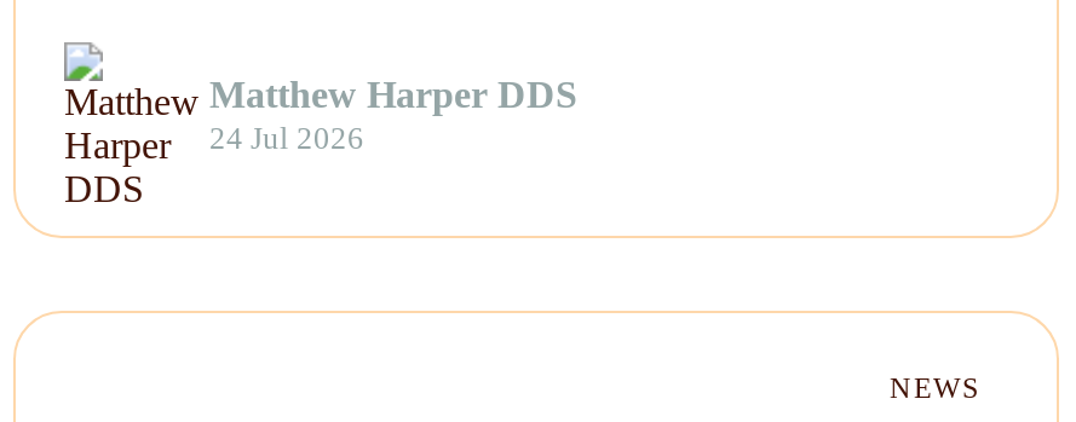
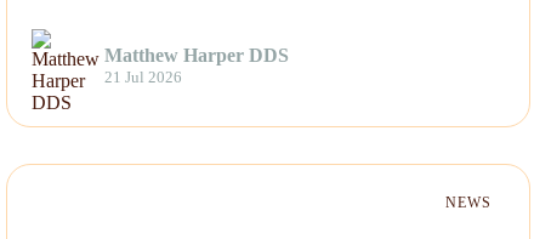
- 24 Jul 2026
+ 21 Jul 2026
